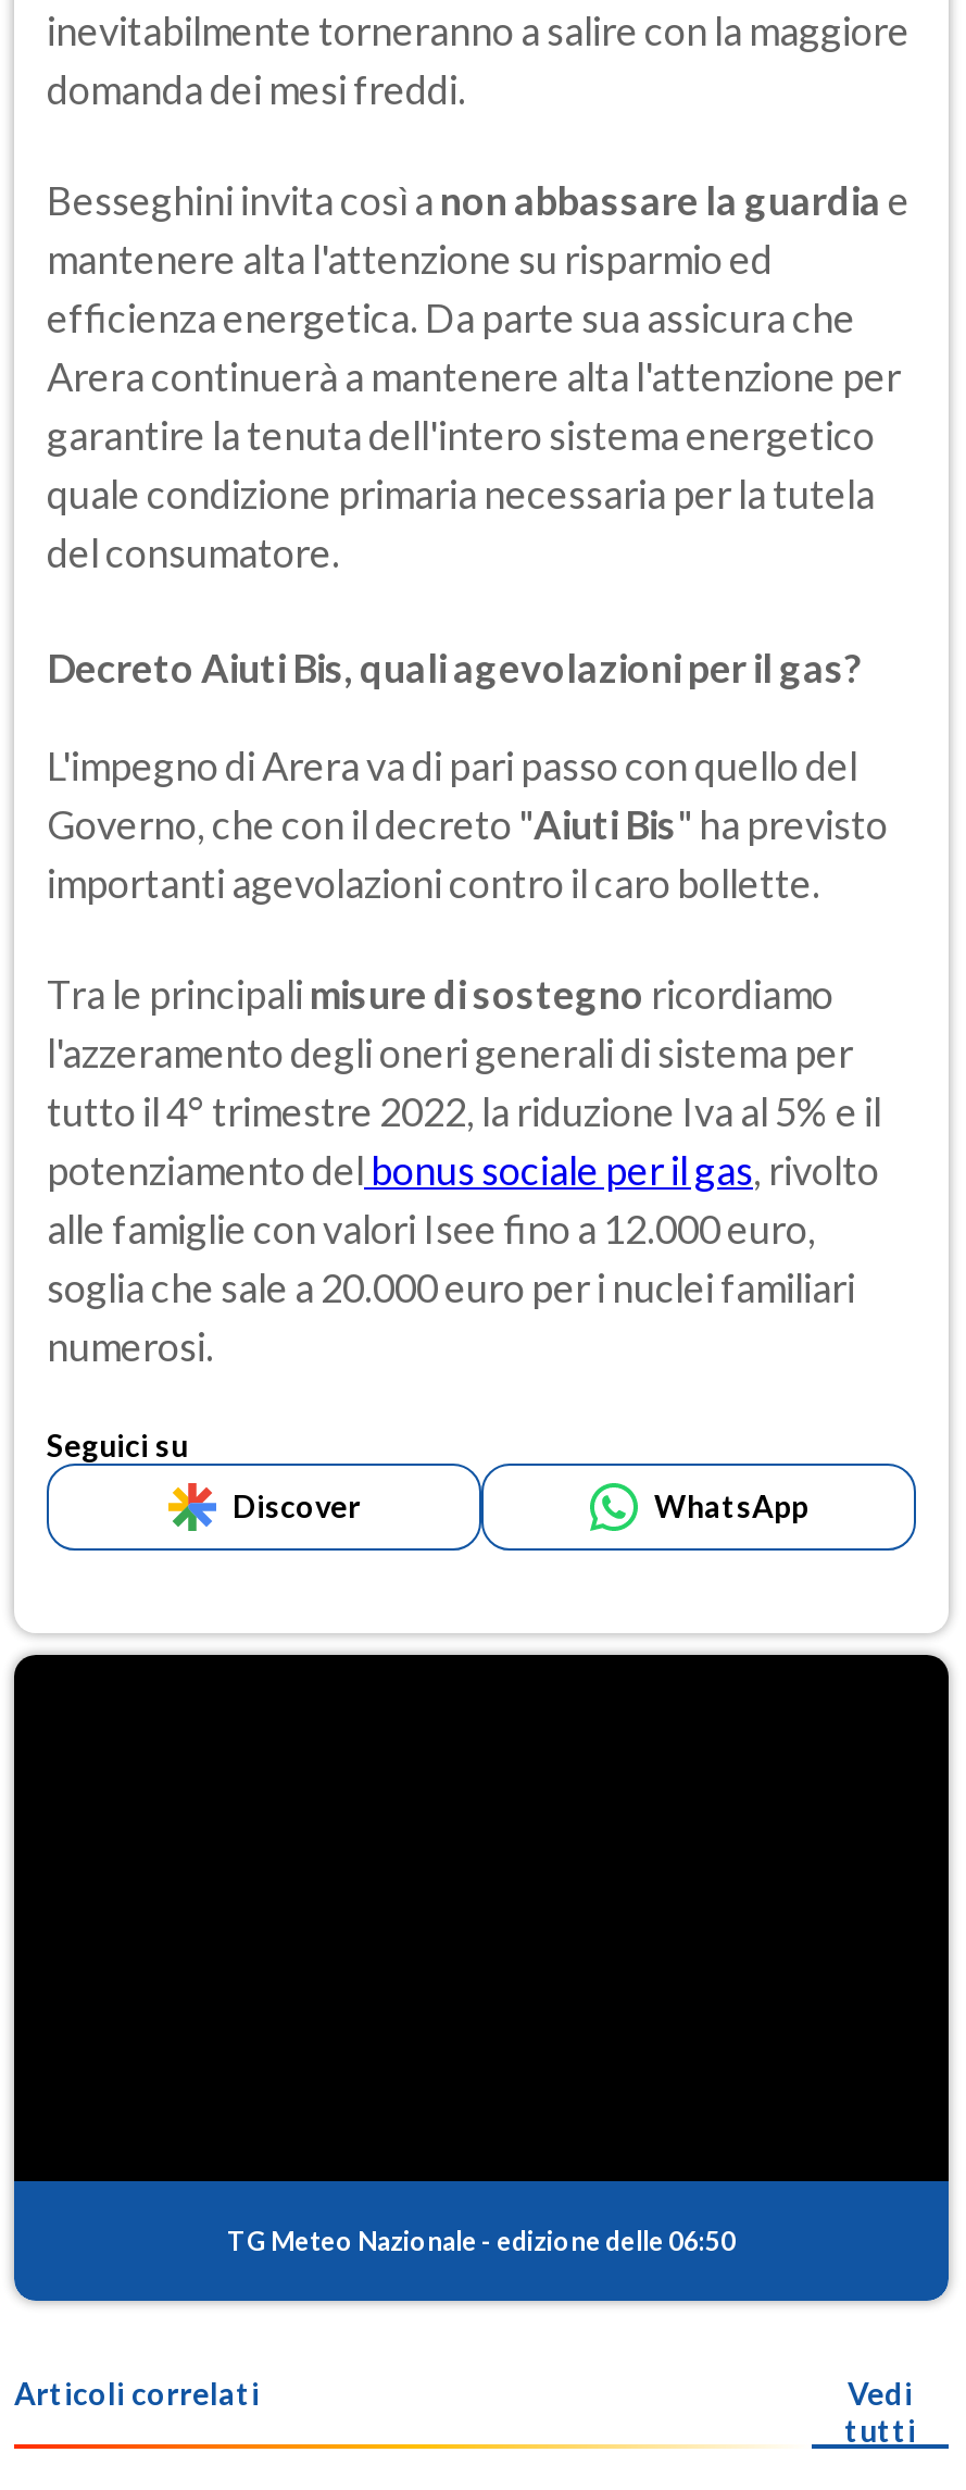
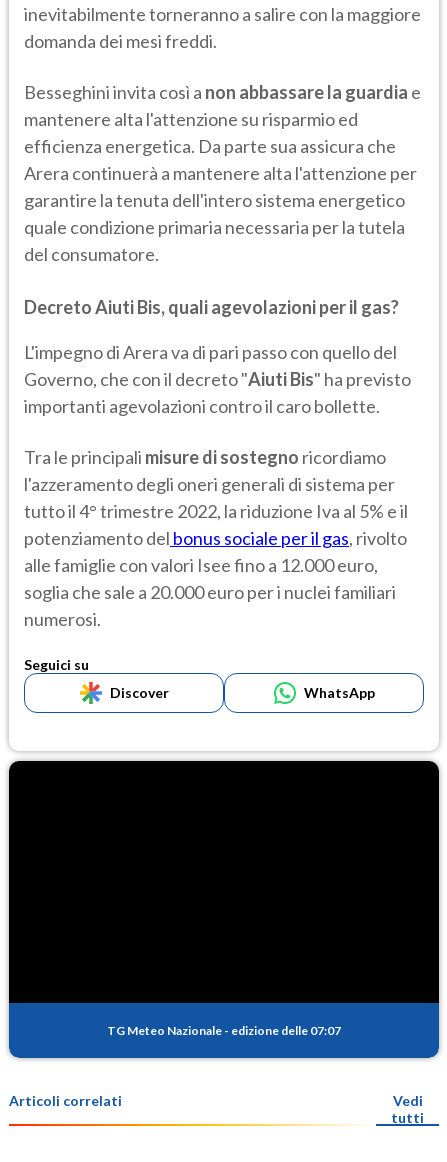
- TG Meteo Nazionale - edizione delle 06:50
+ TG Meteo Nazionale - edizione delle 07:07
